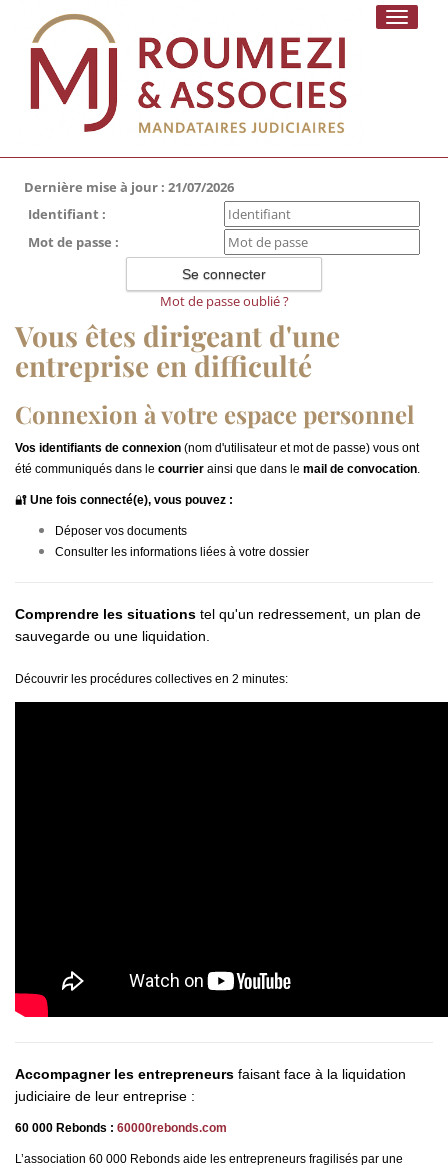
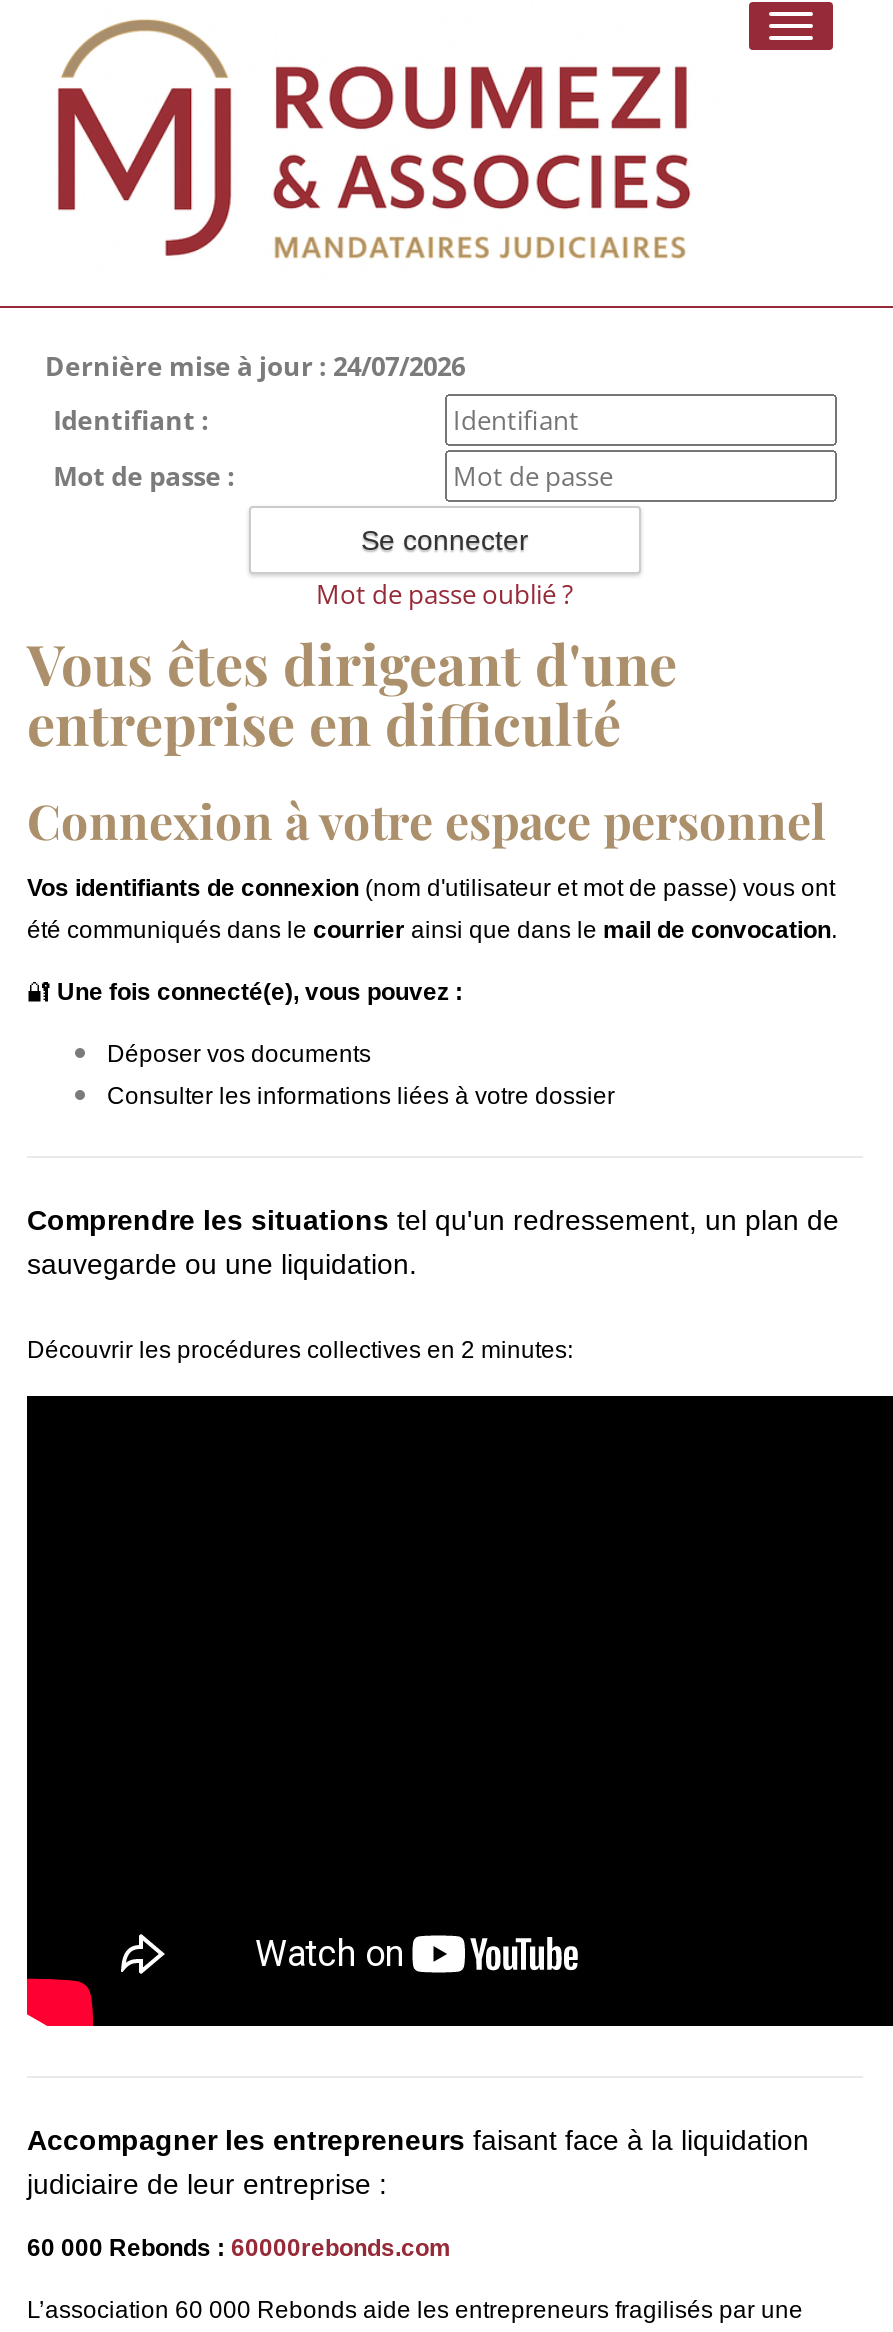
- Dernière mise à jour : 21/07/2026
+ Dernière mise à jour : 24/07/2026
